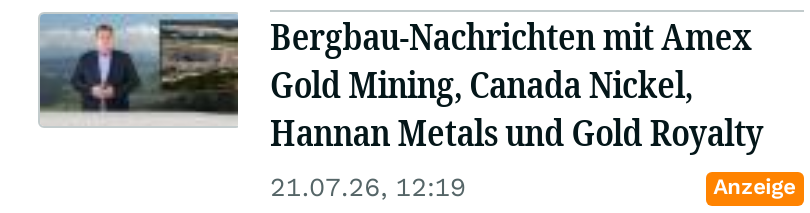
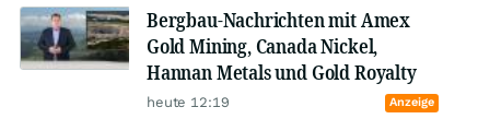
- 21.07.26, 12:19
+ heute 12:19
